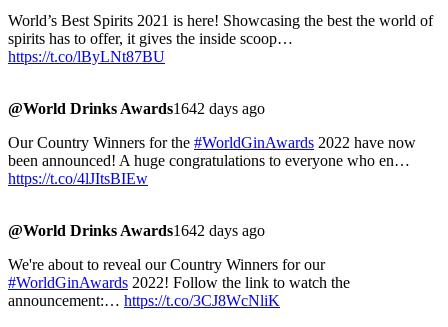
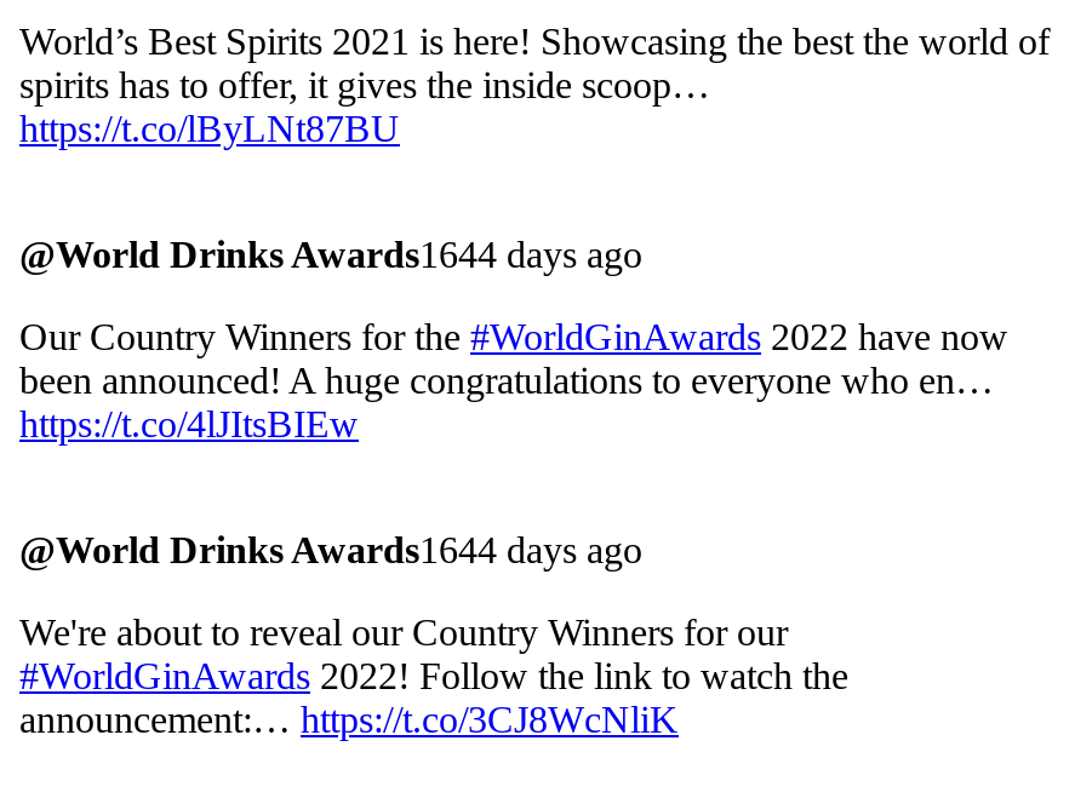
- @World Drinks Awards1642 days ago
+ @World Drinks Awards1644 days ago

- @World Drinks Awards1642 days ago
+ @World Drinks Awards1644 days ago
